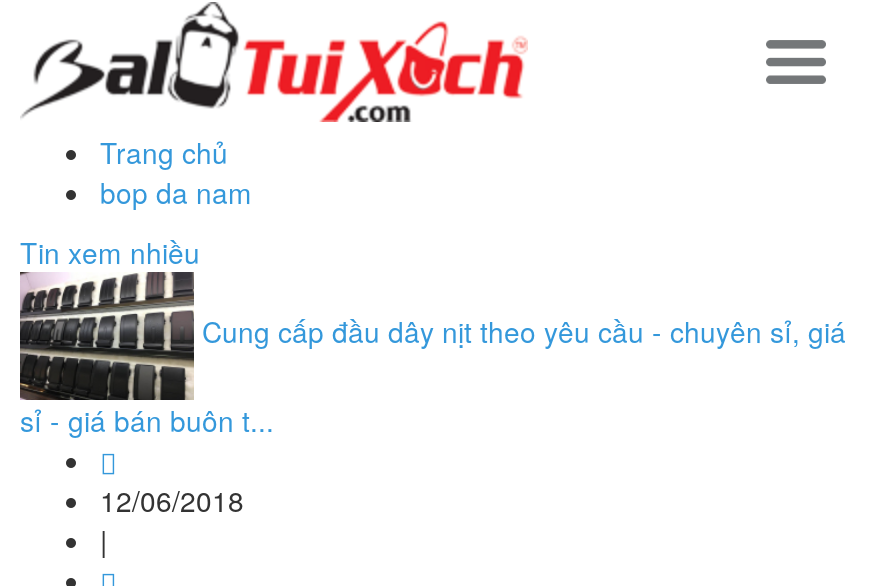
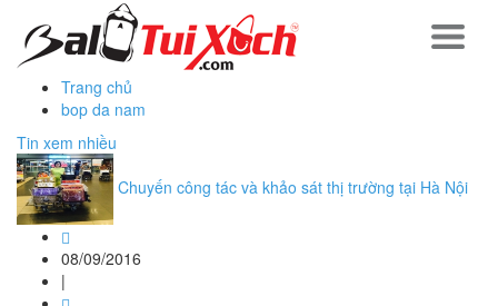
- [image]
- Cung cấp đầu dây nịt theo yêu cầu - chuyên sỉ, giá
- sỉ - giá bán buôn t...
- 12/06/2018
+ [image]
+ Chuyến công tác và khảo sát thị trường tại Hà Nội
+ 08/09/2016
